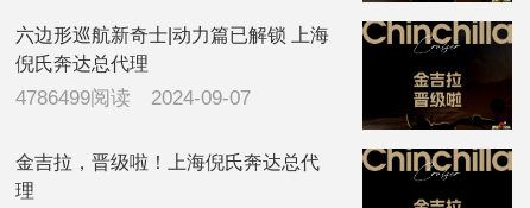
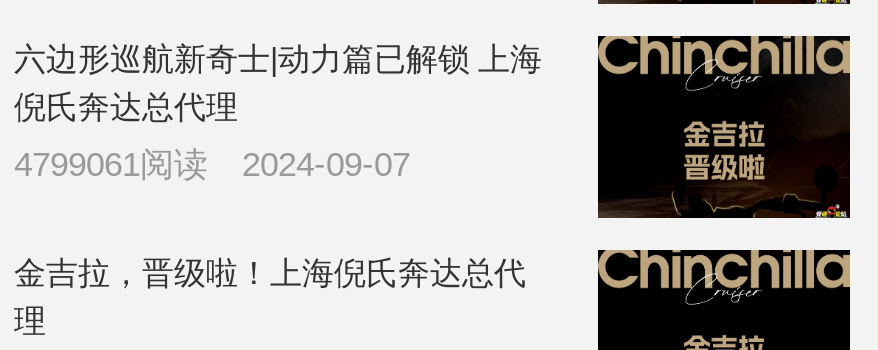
- 4786499阅读 2024-09-07
+ 4799061阅读 2024-09-07
